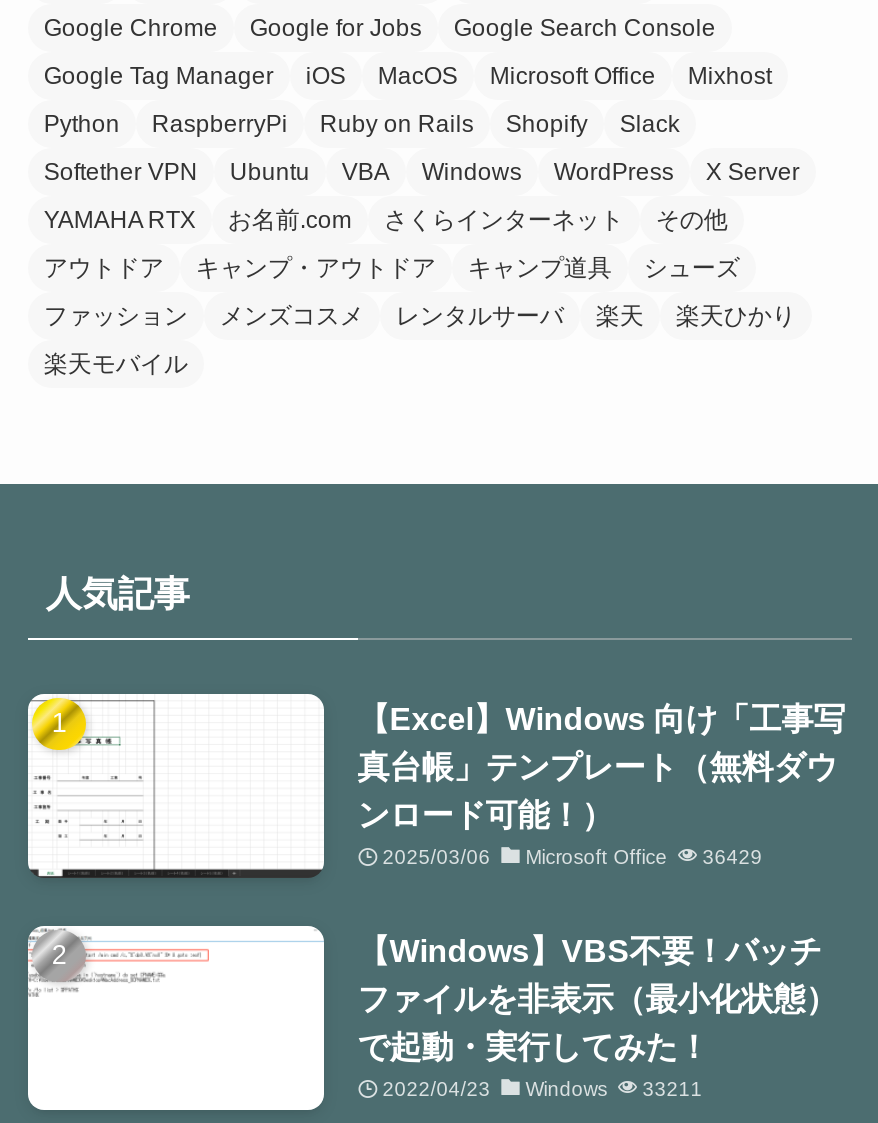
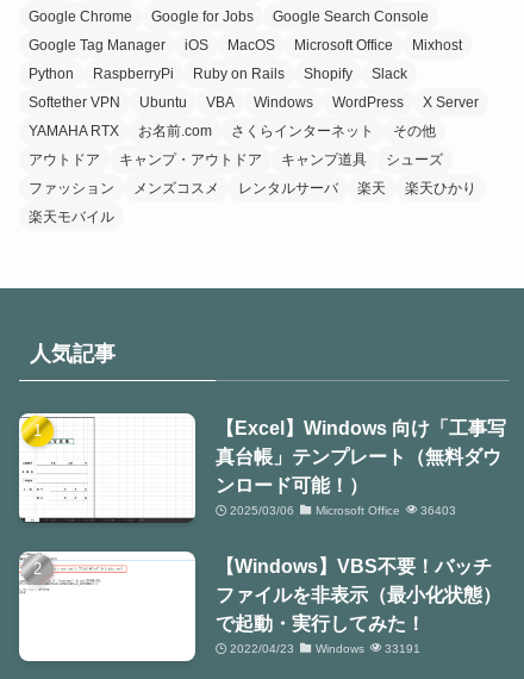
- 2025/03/06 Microsoft Office 36429
+ 2025/03/06 Microsoft Office 36403

- 2022/04/23 Windows 33211
+ 2022/04/23 Windows 33191
